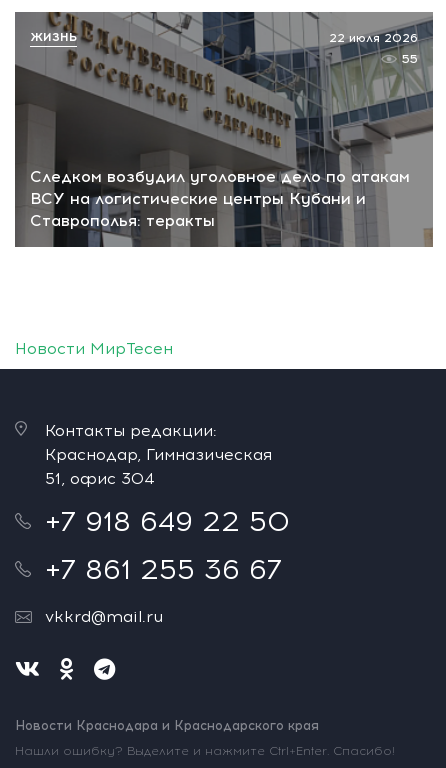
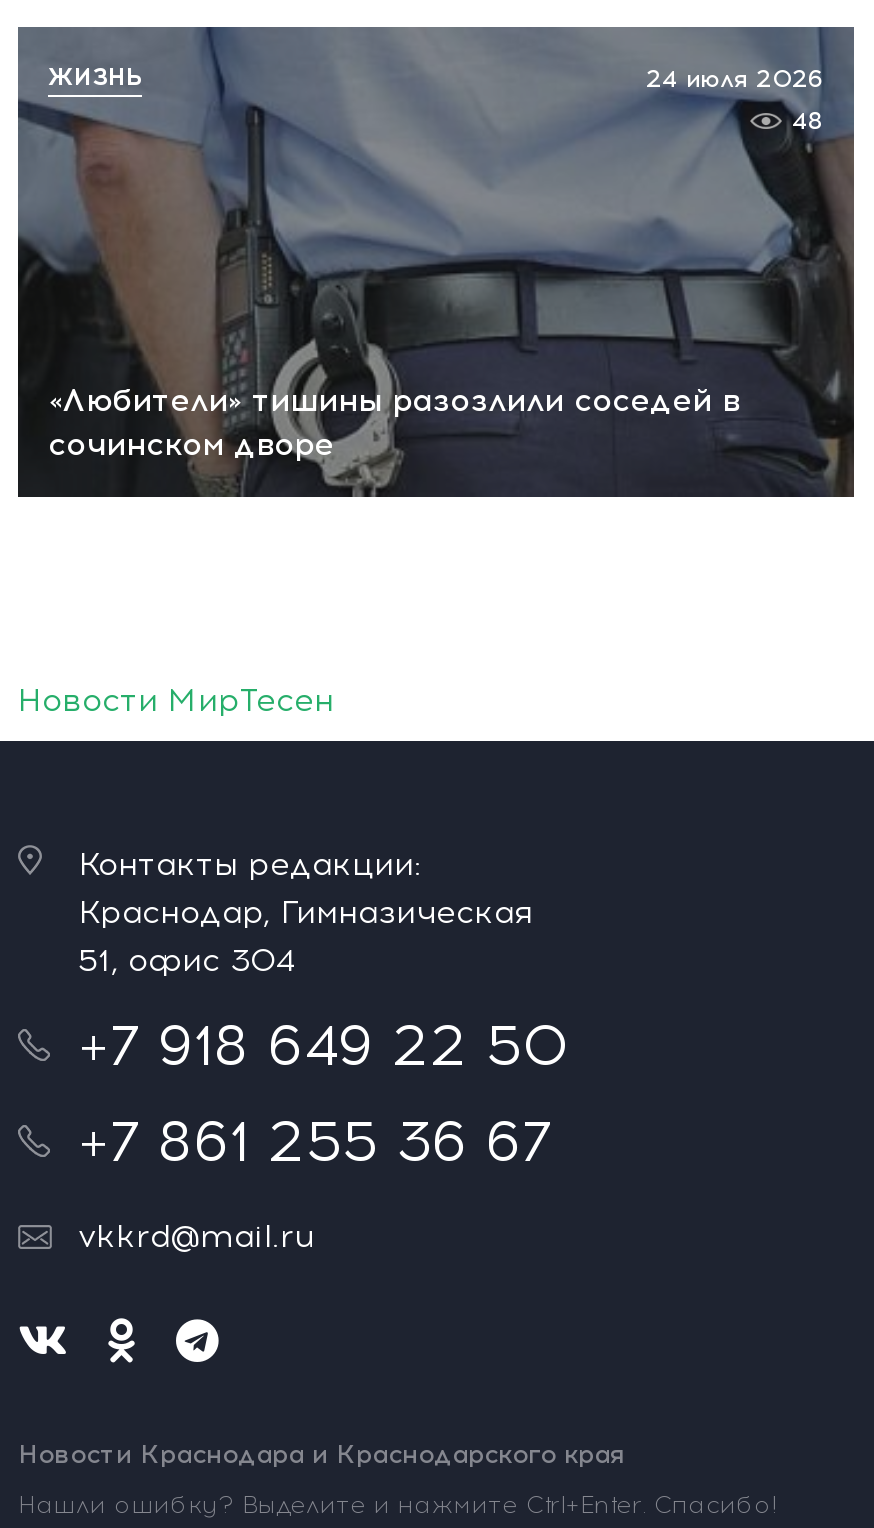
- [image]
- Следком возбудил уголовное дело по атакам
- ВСУ на логистические центры Кубани и
- Ставрополья: теракты
+ [image]
+ «Любители» тишины разозлили соседей в
+ сочинском дворе

- 22 июля 2026
+ 24 июля 2026

- 55
+ 48
